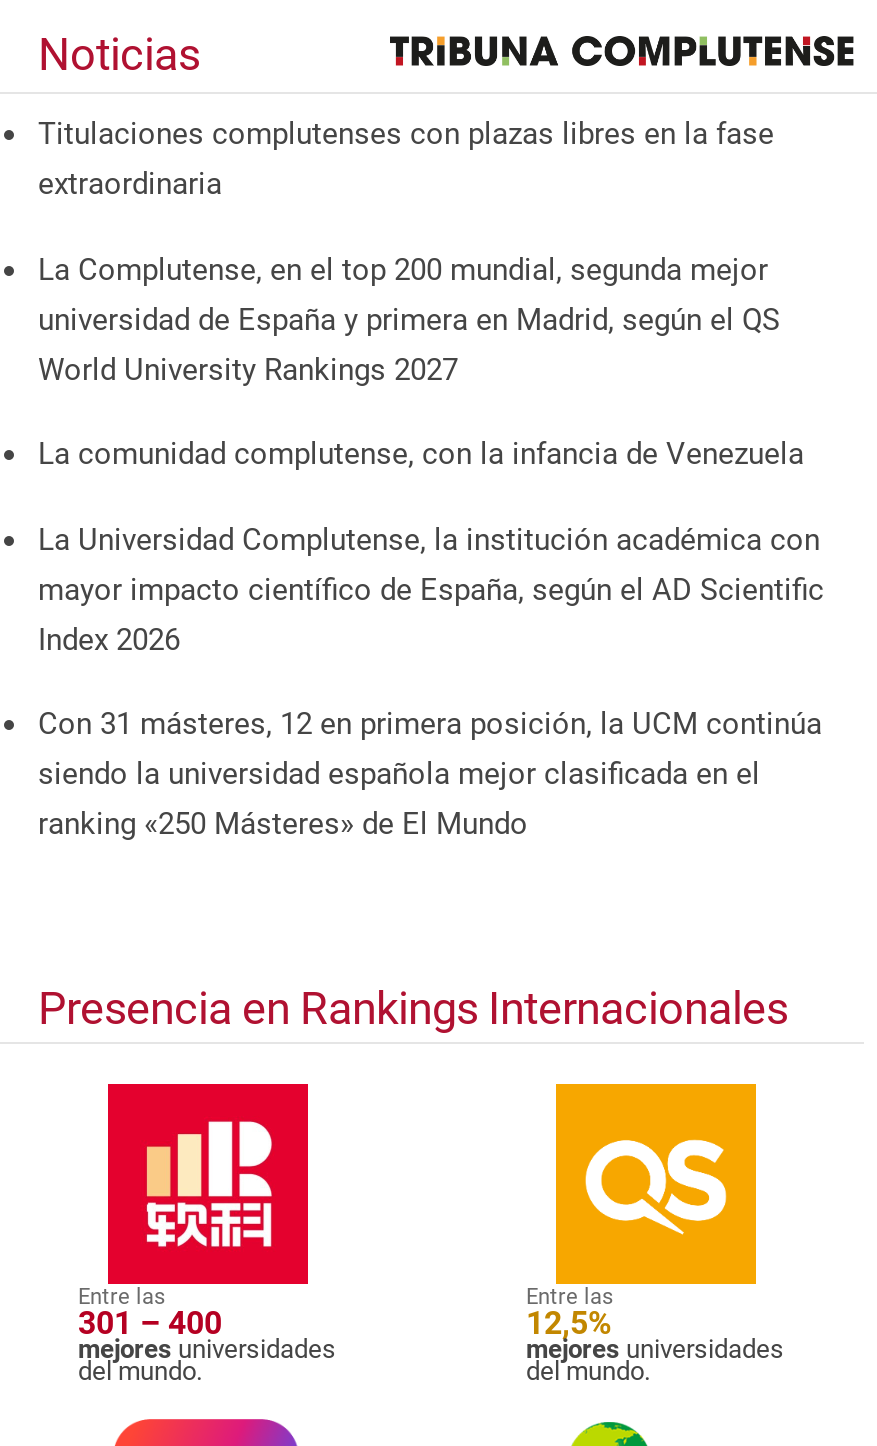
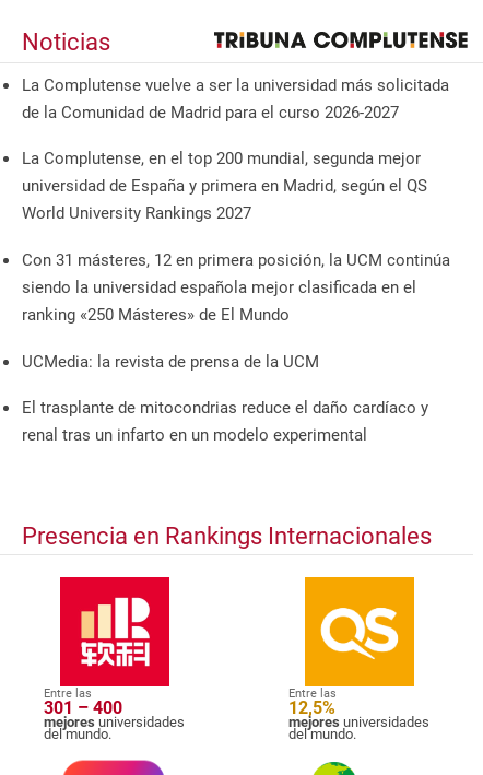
- Titulaciones complutenses con plazas libres en la fase
- extraordinaria
+ La Complutense vuelve a ser la universidad más solicitada
+ de la Comunidad de Madrid para el curso 2026-2027

- La comunidad complutense, con la infancia de Venezuela
- La Universidad Complutense, la institución académica con
- mayor impacto científico de España, según el AD Scientific
- Index 2026

moved up: Con 31 másteres, 12 en primera posición, la UCM continúa | siendo la universidad española mejor clasificada en el | ranking «250 Másteres» de El Mundo

+ UCMedia: la revista de prensa de la UCM
+ El trasplante de mitocondrias reduce el daño cardíaco y
+ renal tras un infarto en un modelo experimental
